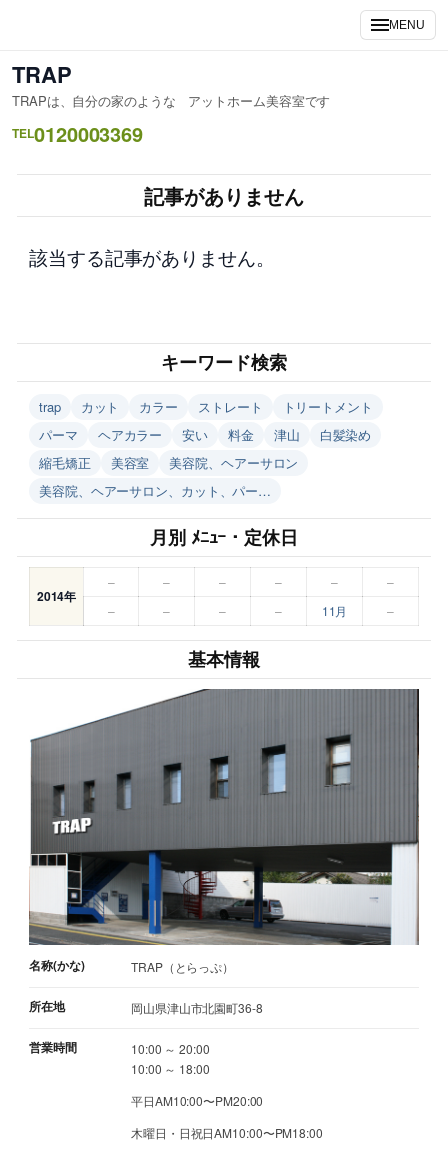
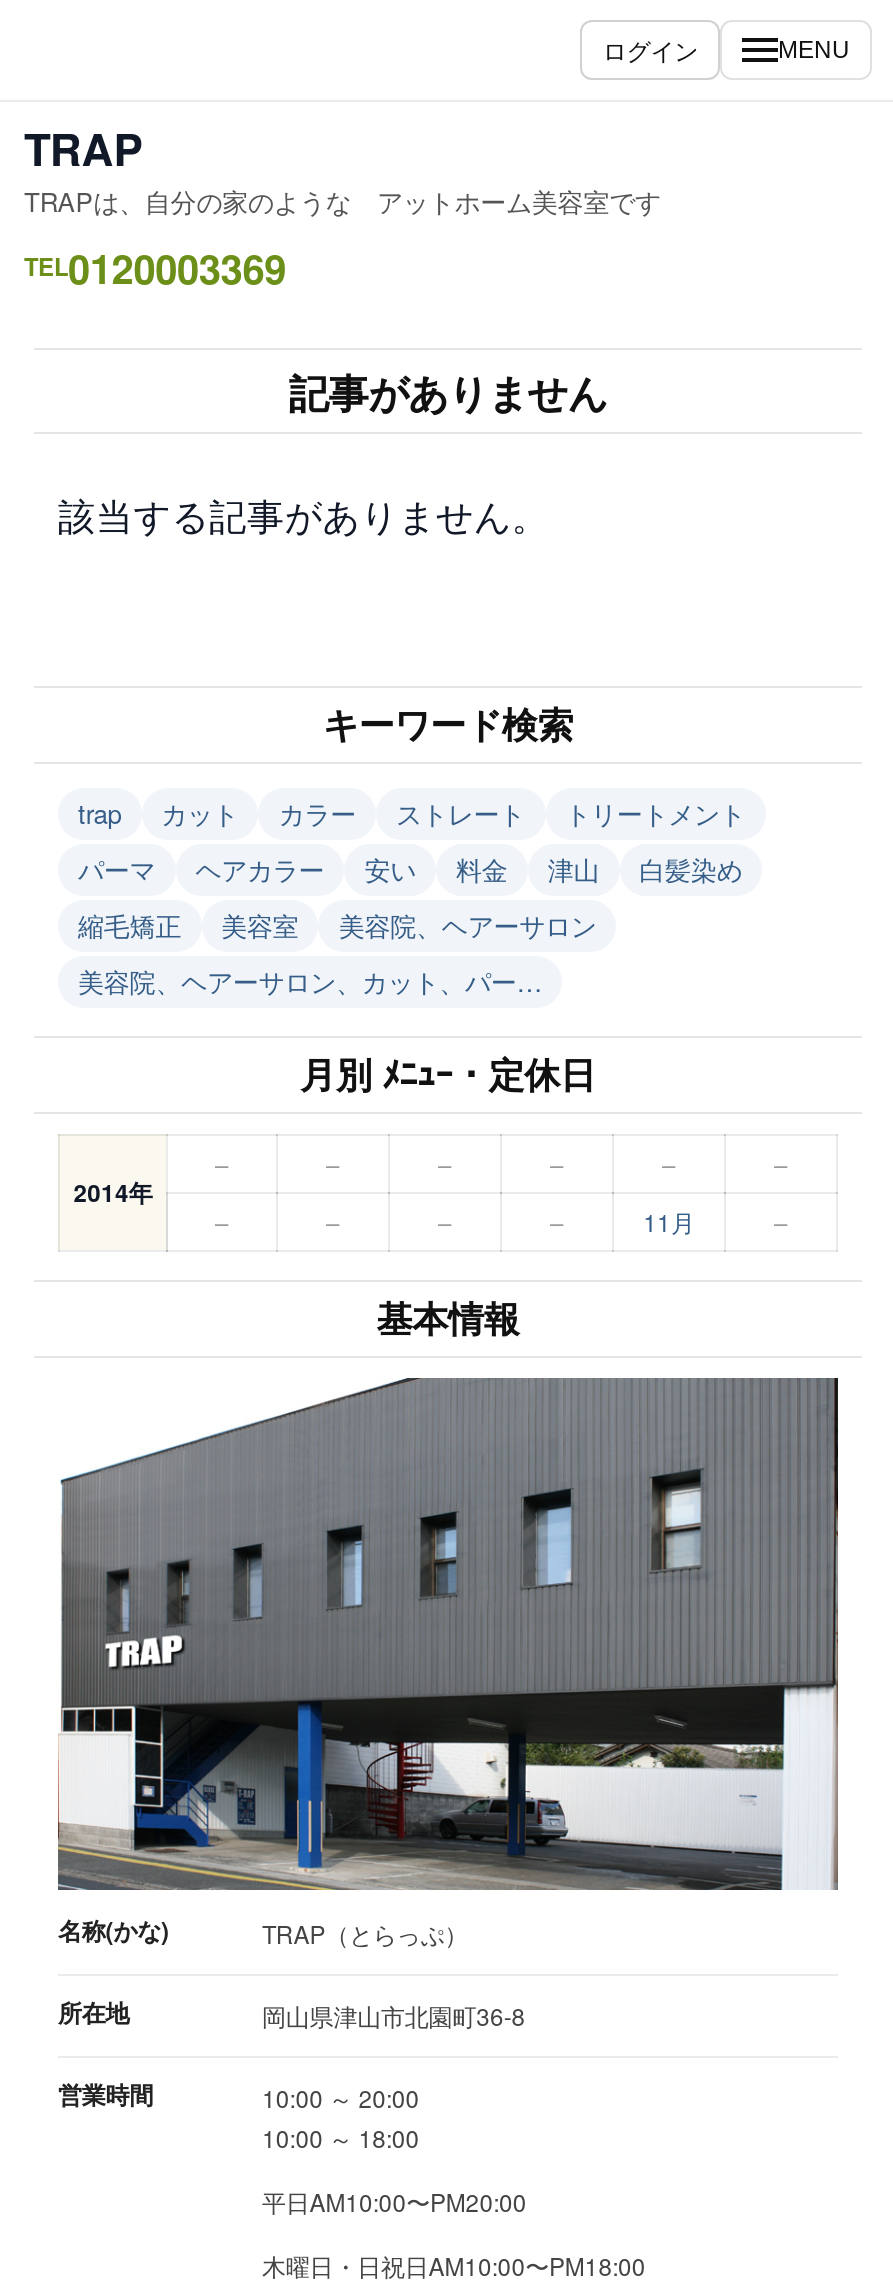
+ ログイン
